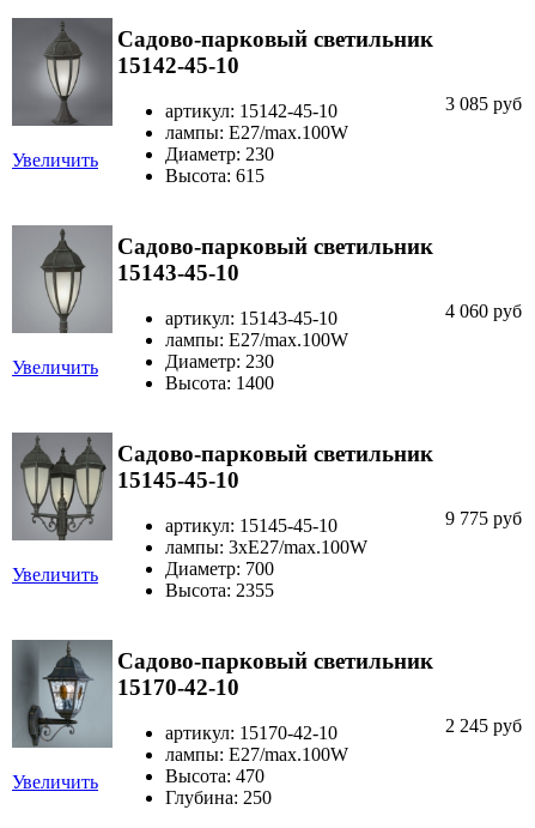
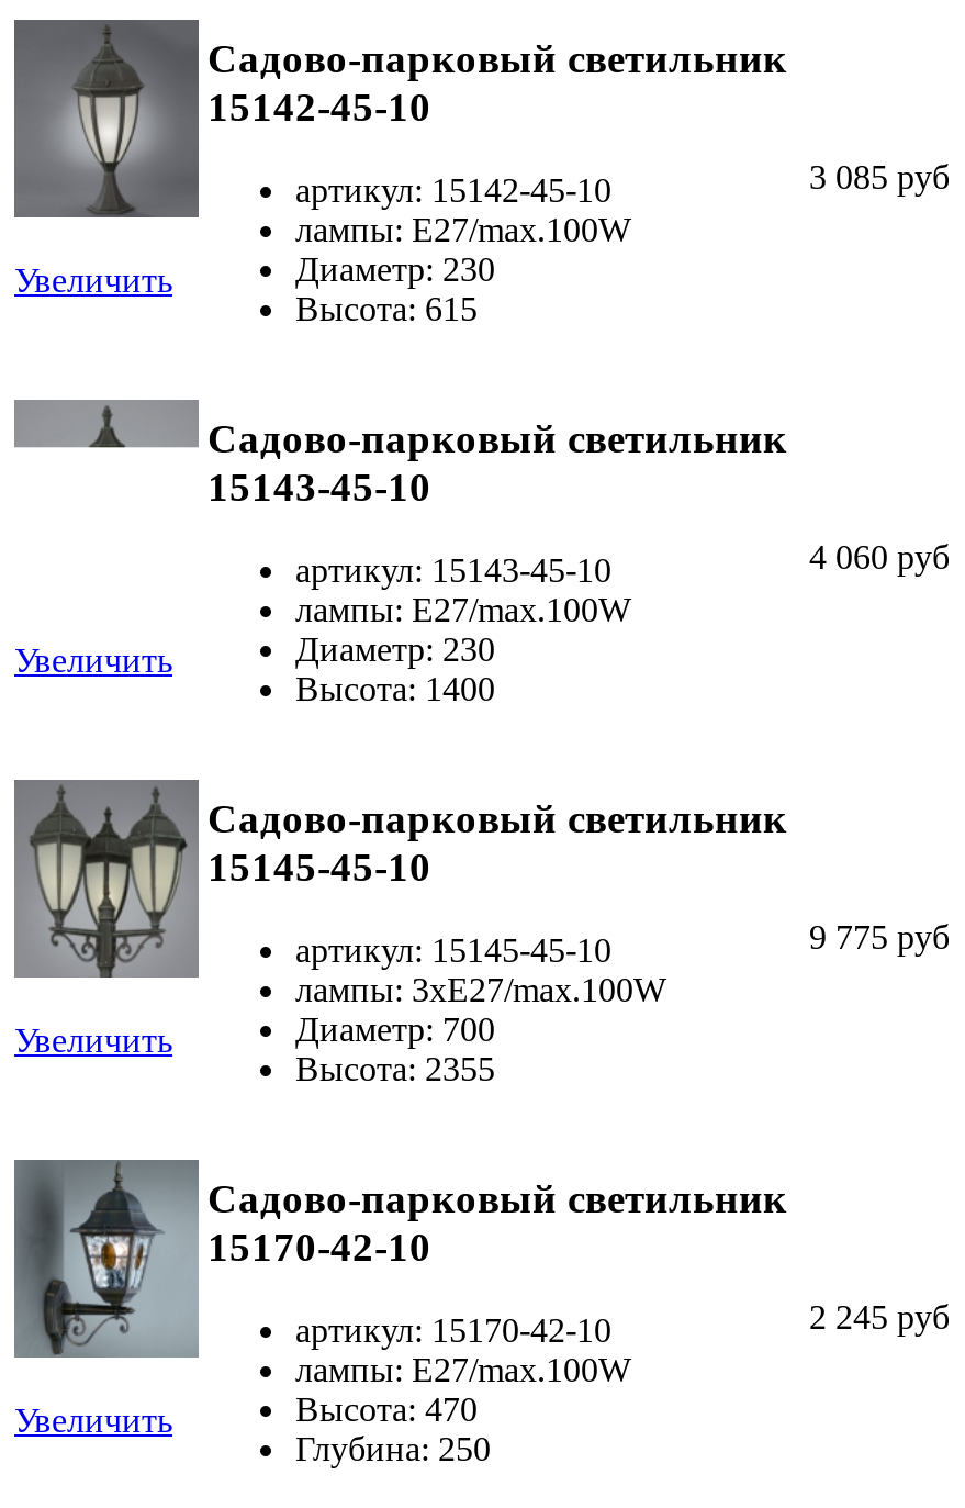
- [image]
